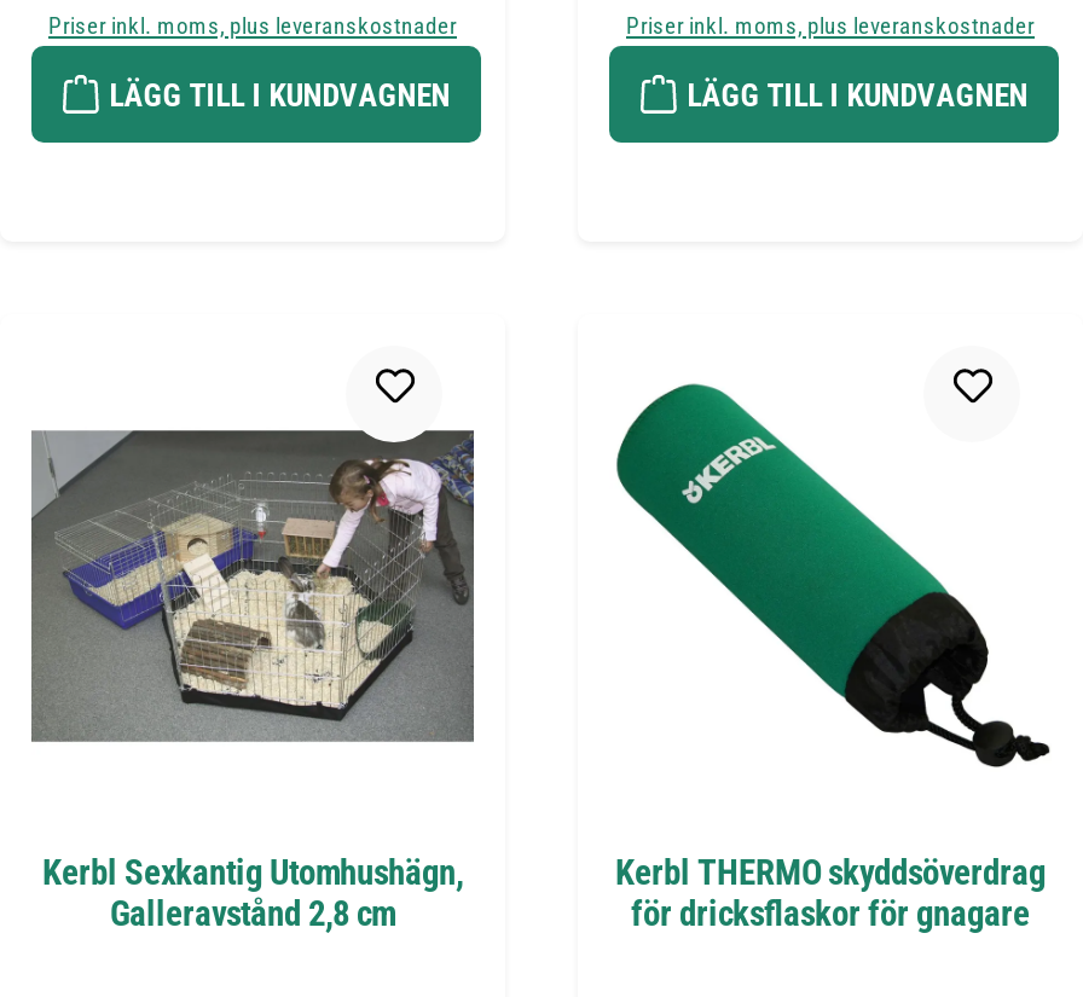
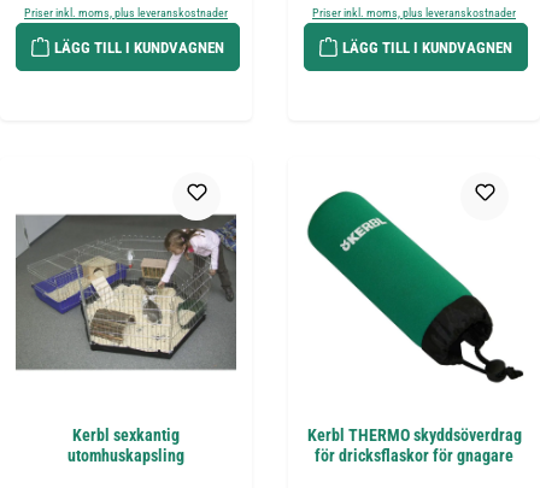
- Kerbl Sexkantig Utomhushägn,
- Galleravstånd 2,8 cm
+ Kerbl sexkantig
+ utomhuskapsling
